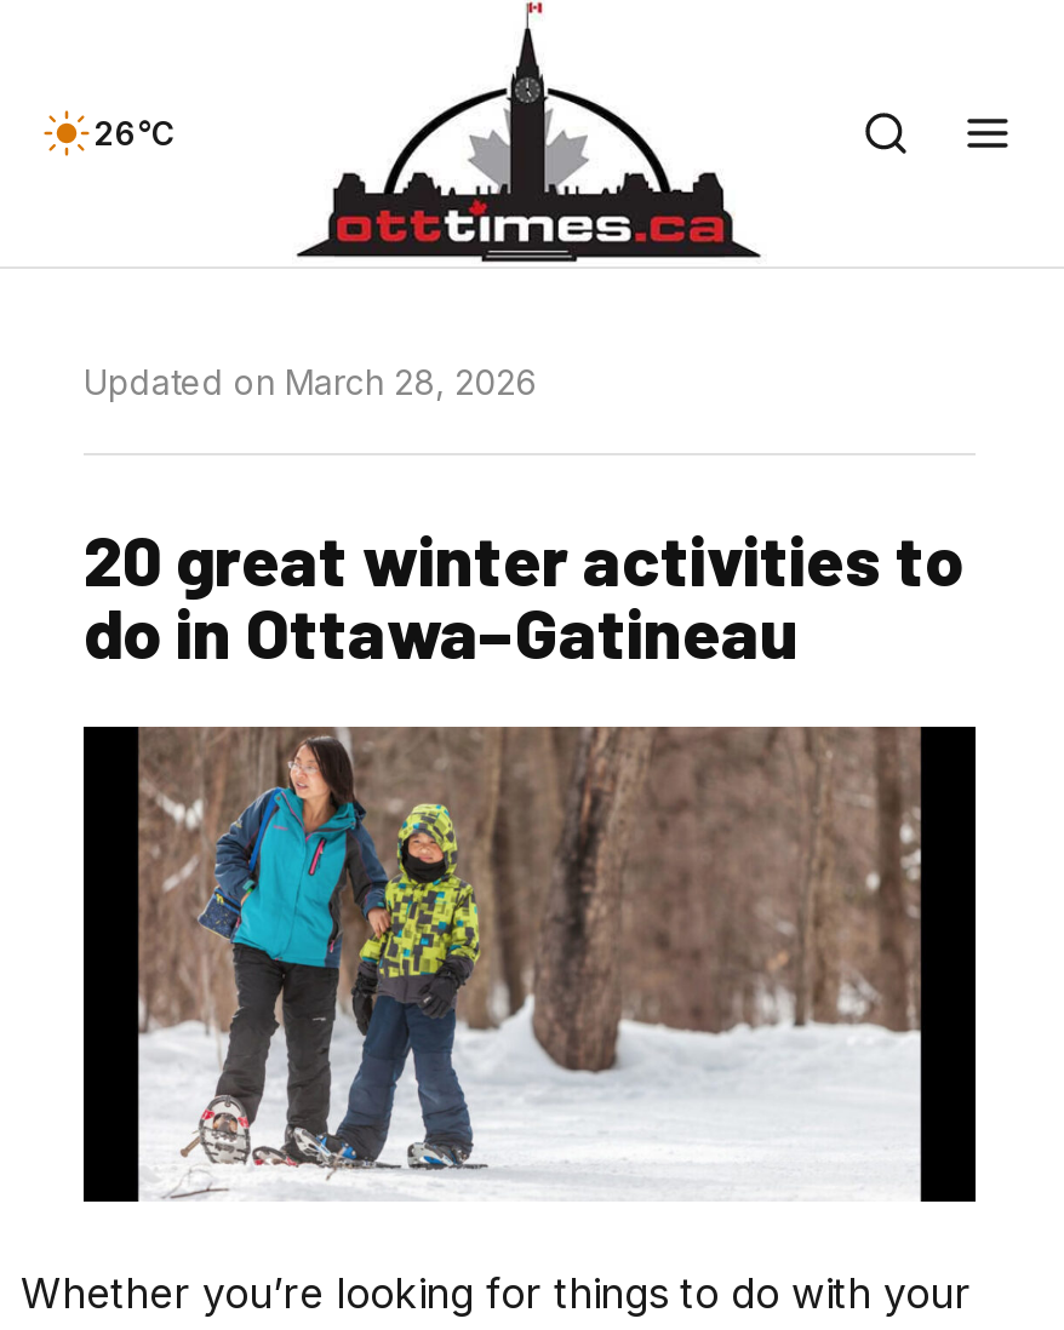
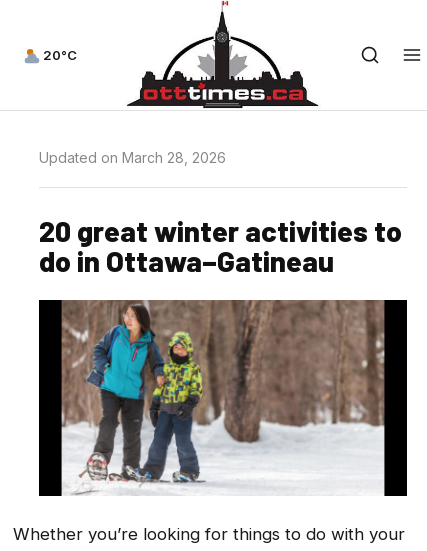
- 26°C
+ 20°C
